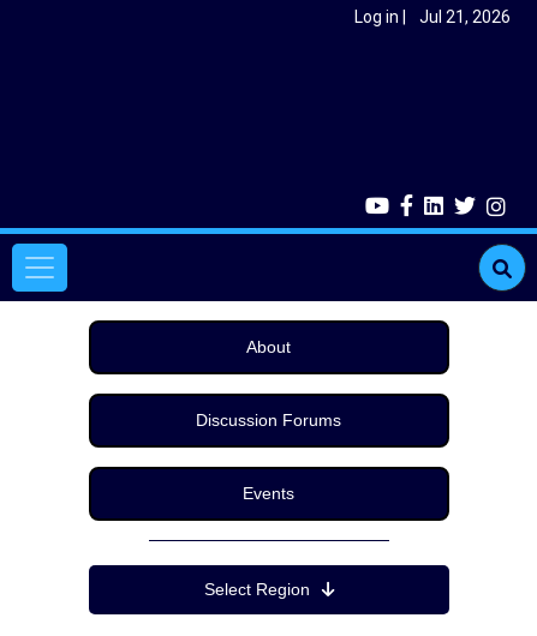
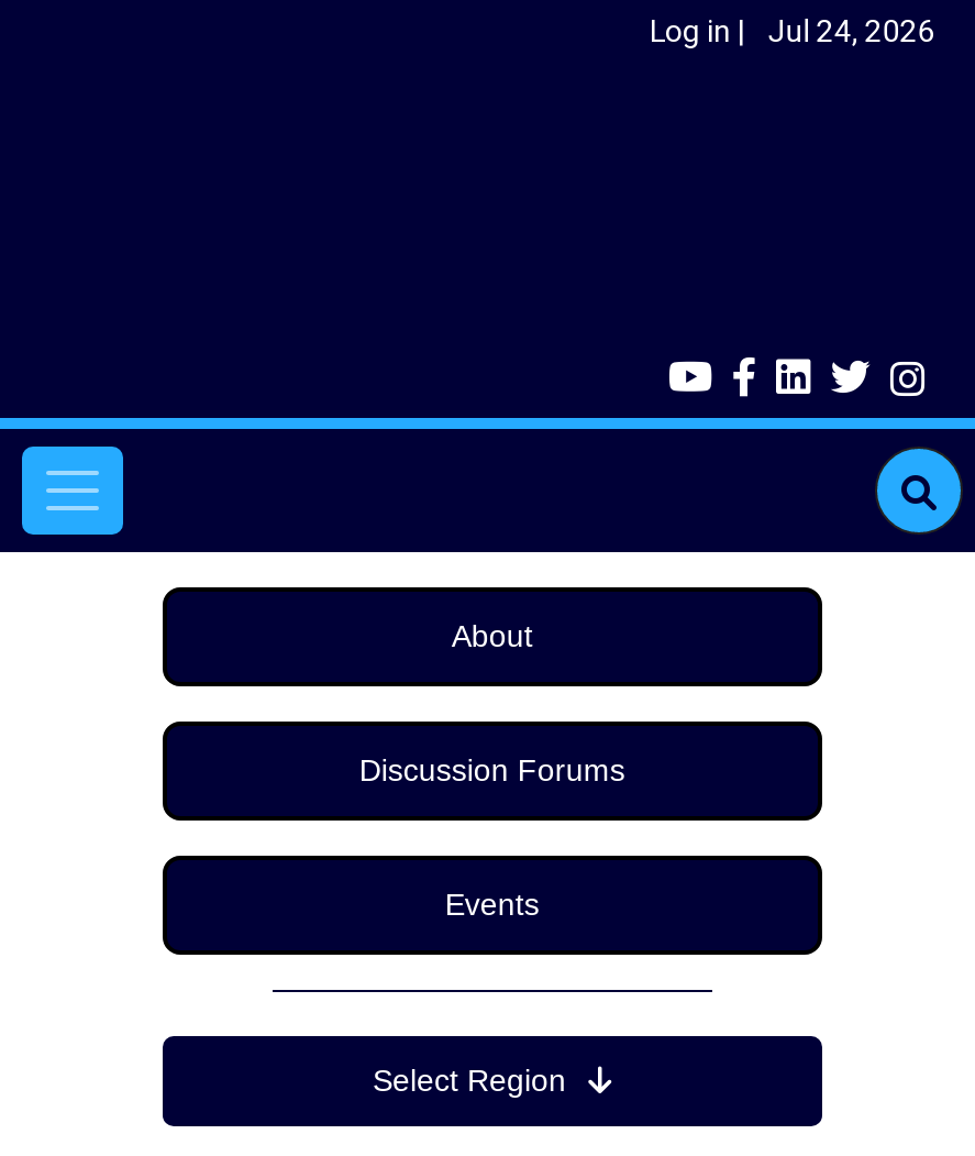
- Log in Jul 21, 2026
+ Log in Jul 24, 2026
